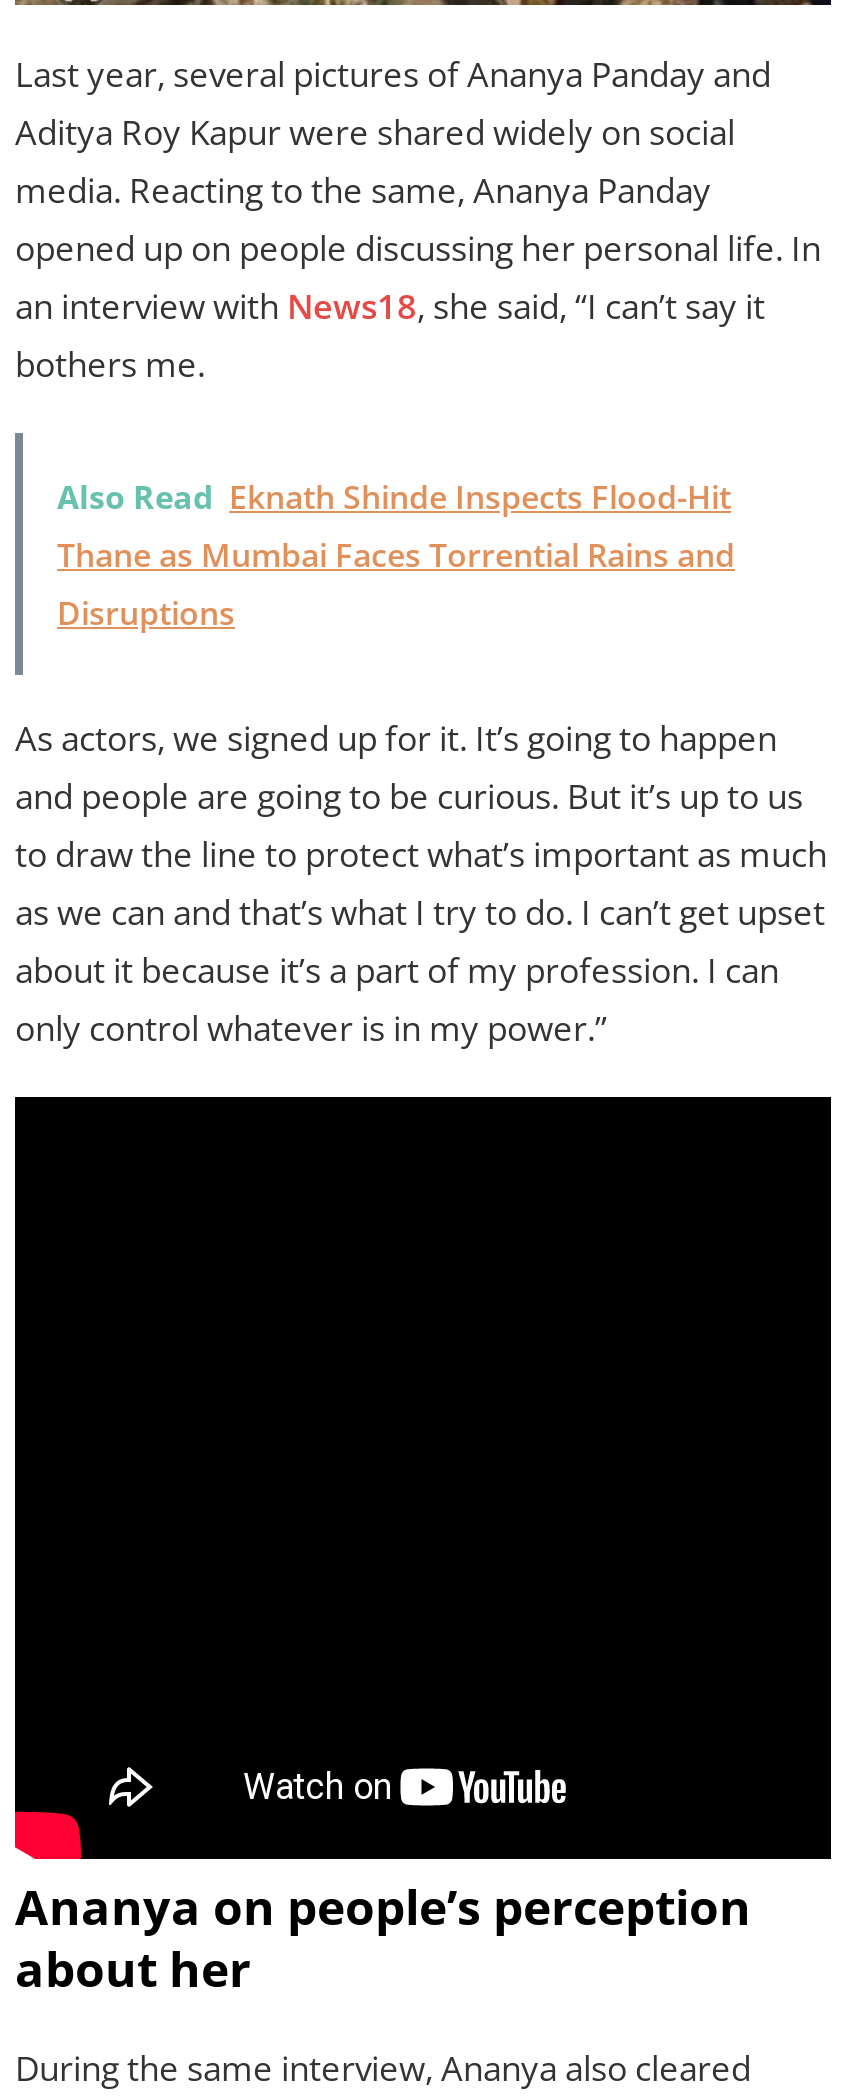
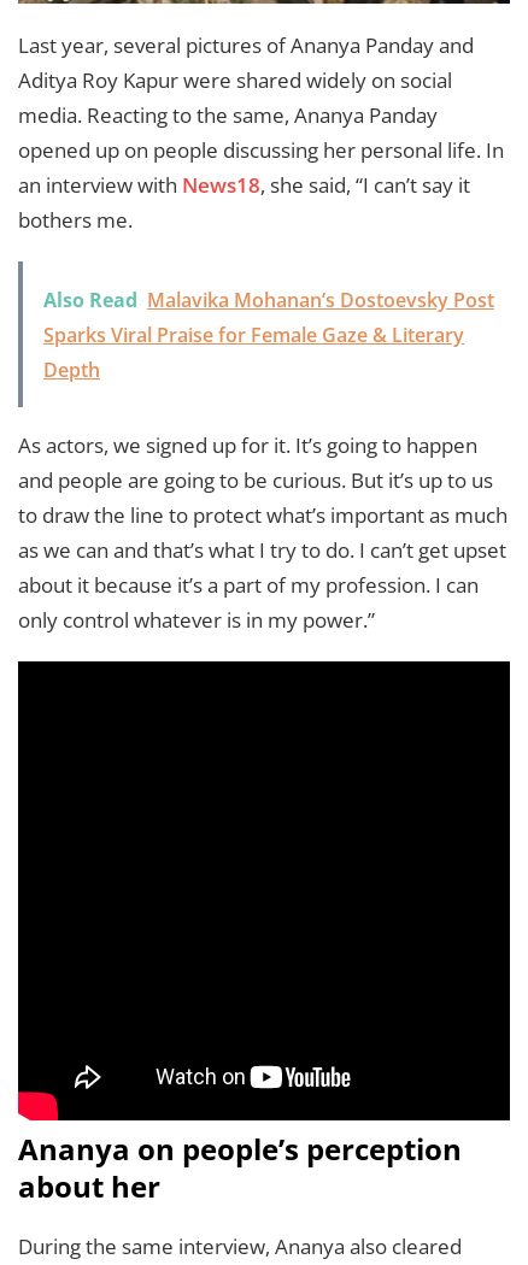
- Also Read Eknath Shinde Inspects Flood-Hit
- Thane as Mumbai Faces Torrential Rains and
- Disruptions
+ Also Read Malavika Mohanan’s Dostoevsky Post
+ Sparks Viral Praise for Female Gaze & Literary
+ Depth
